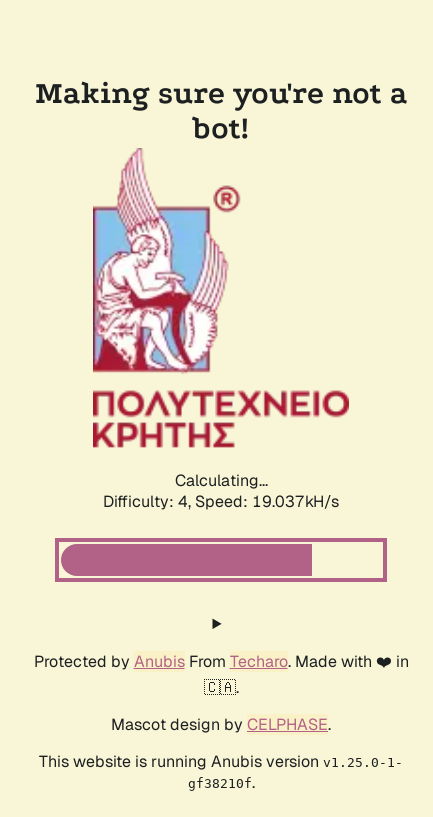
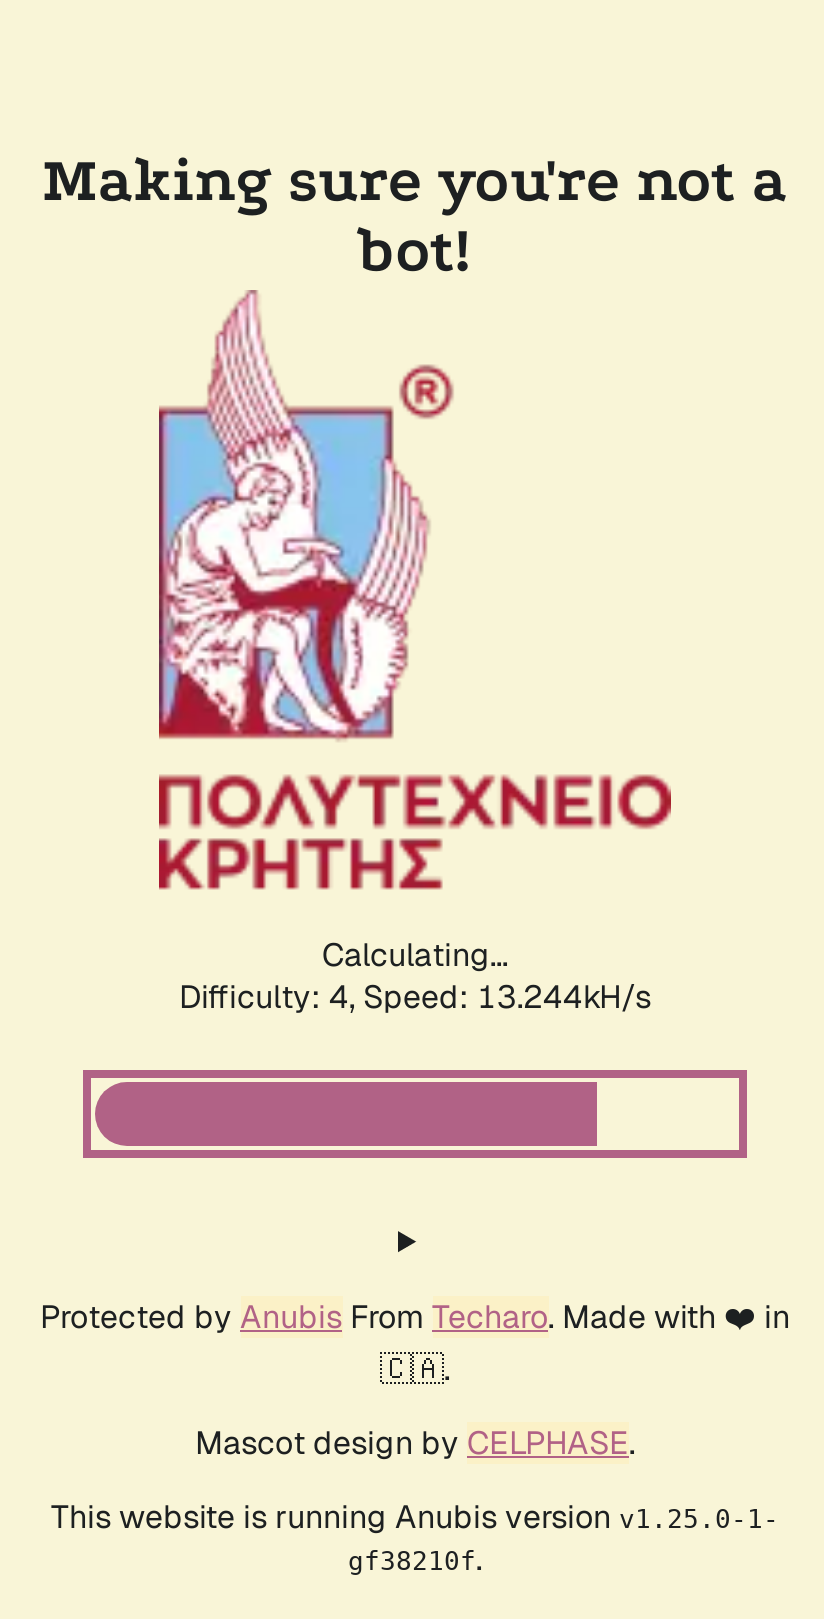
- Difficulty: 4, Speed: 19.037kH/s
+ Difficulty: 4, Speed: 13.244kH/s
